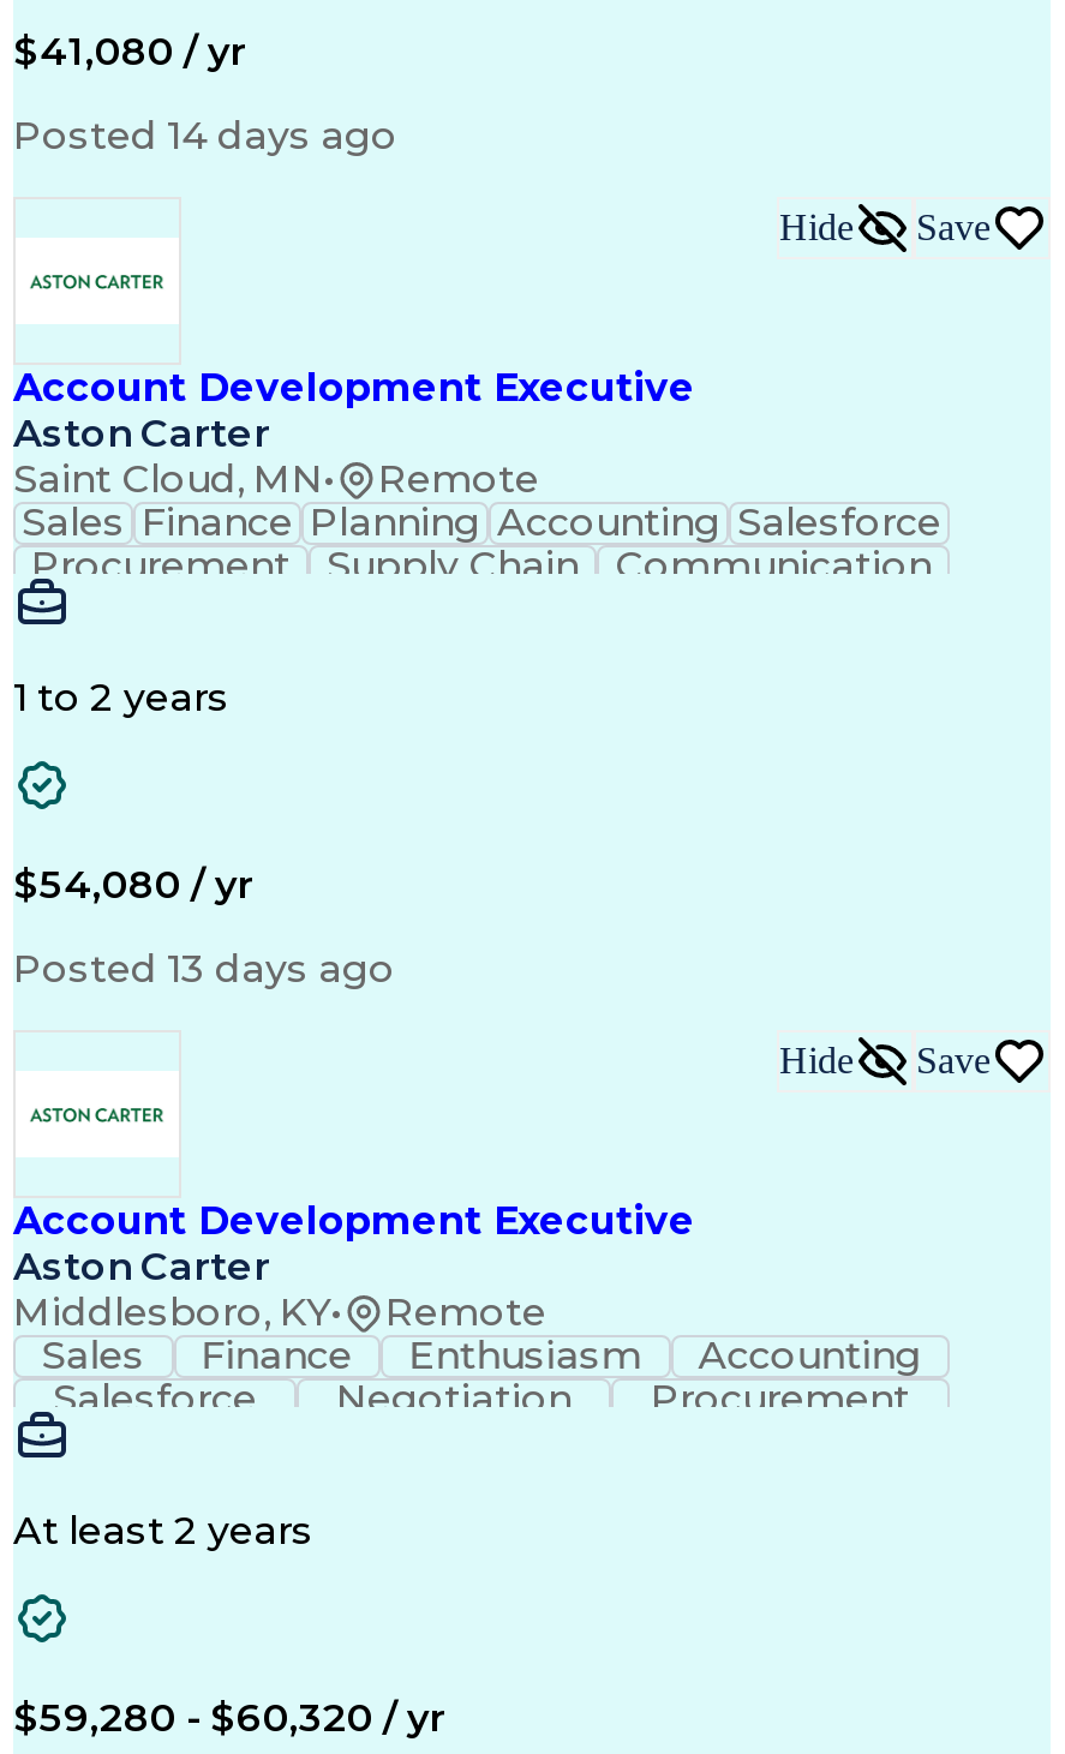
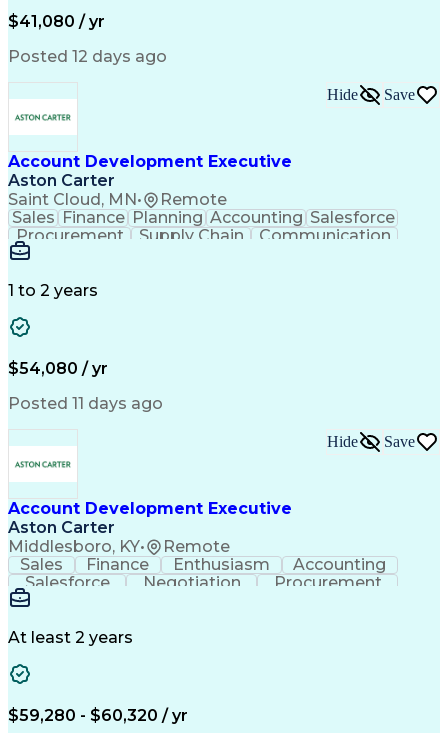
- Posted 14 days ago
+ Posted 12 days ago

- Posted 13 days ago
+ Posted 11 days ago
